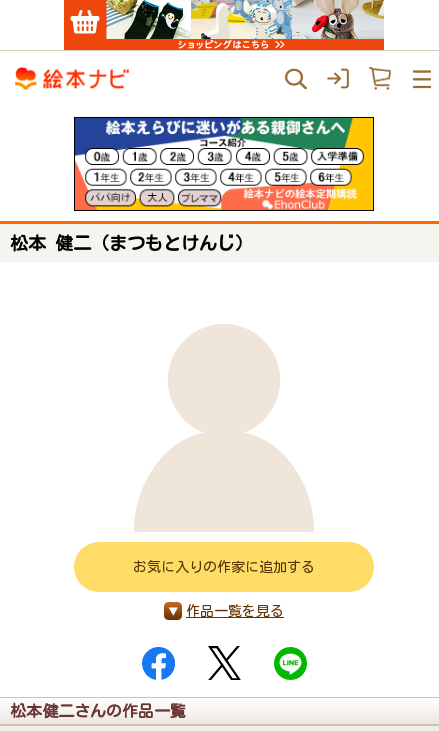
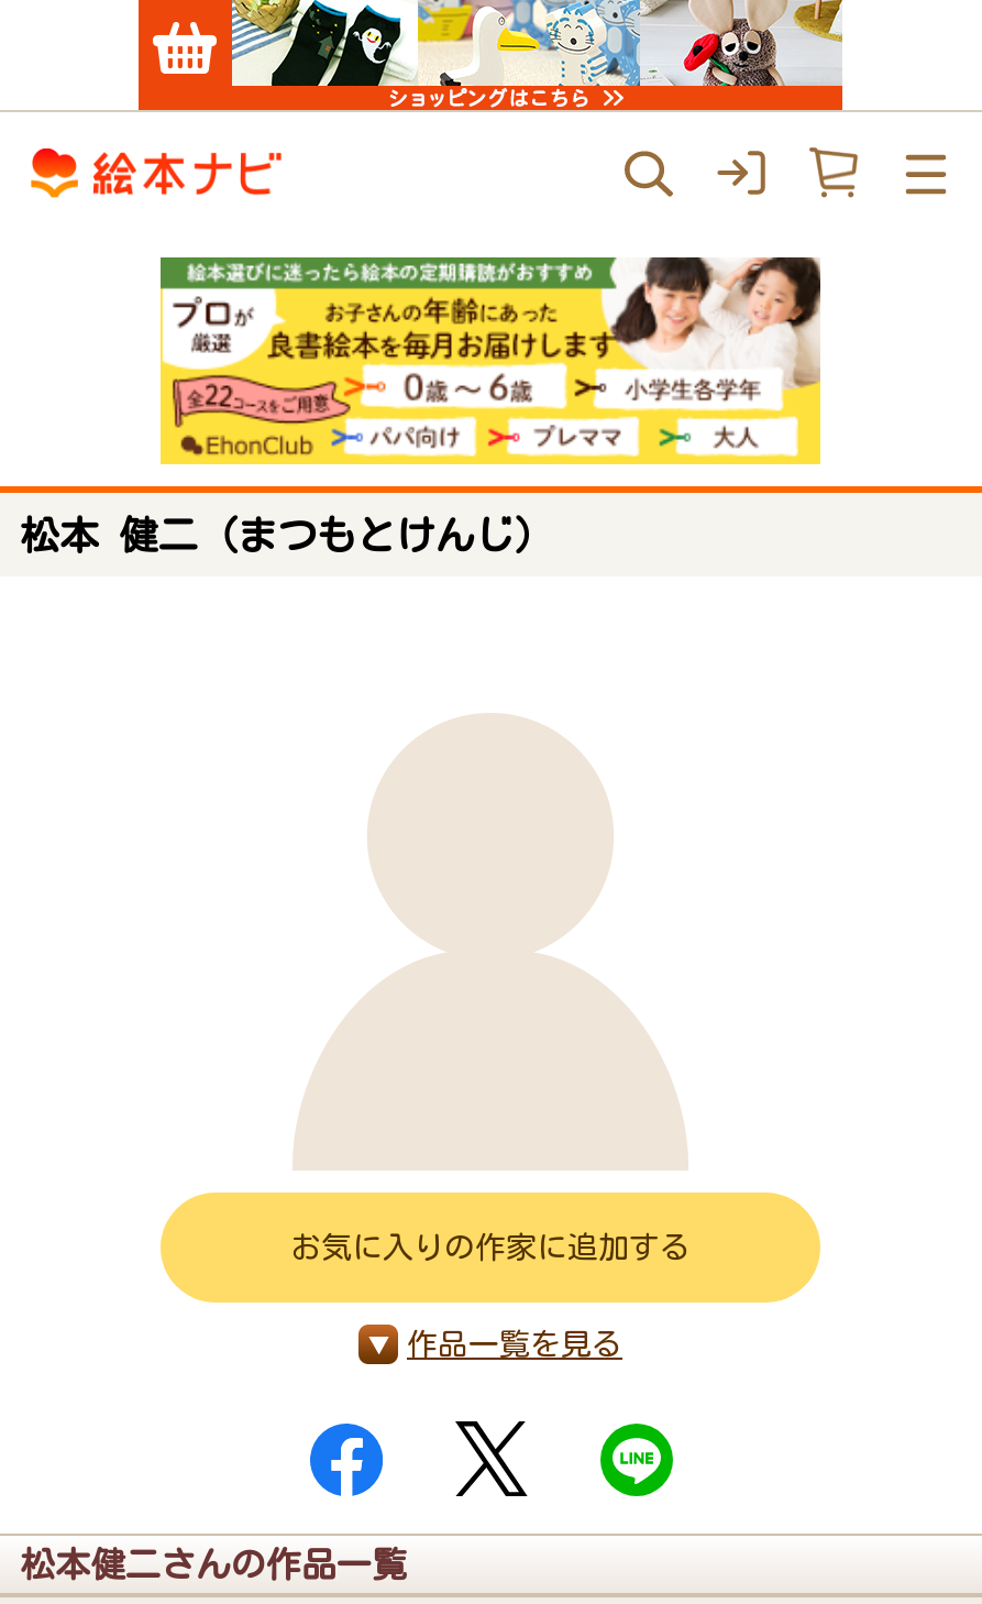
- [image]
+ [image]
